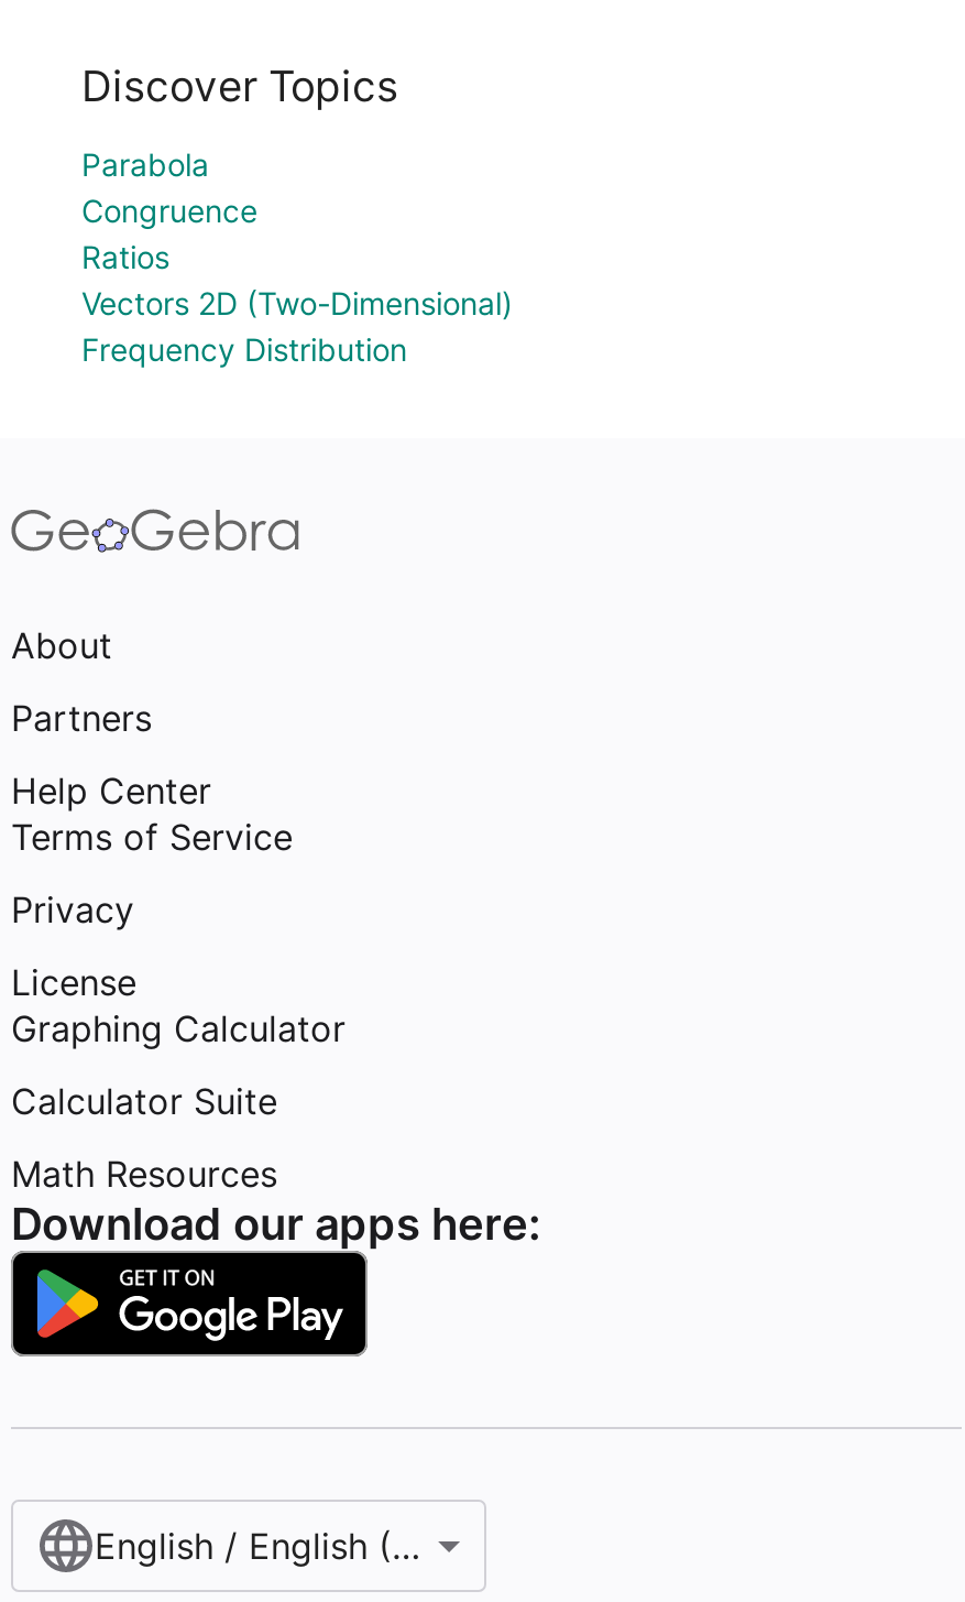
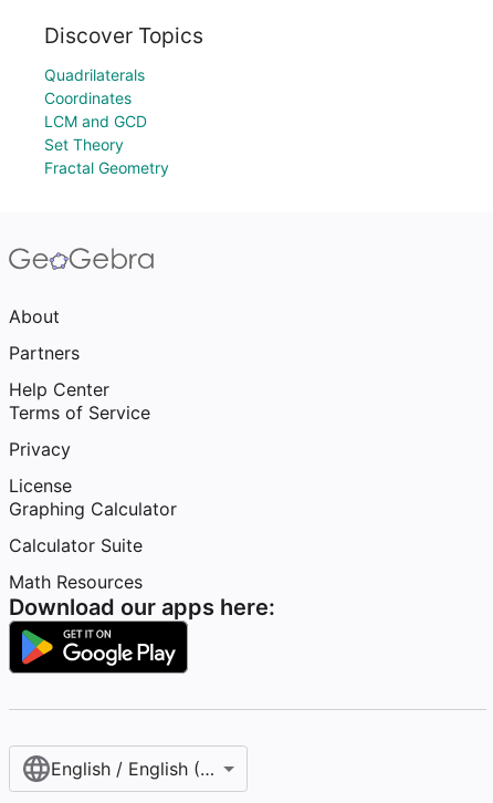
- Parabola
- Congruence
- Ratios
- Vectors 2D (Two-Dimensional)
- Frequency Distribution
+ Quadrilaterals
+ Coordinates
+ LCM and GCD
+ Set Theory
+ Fractal Geometry
